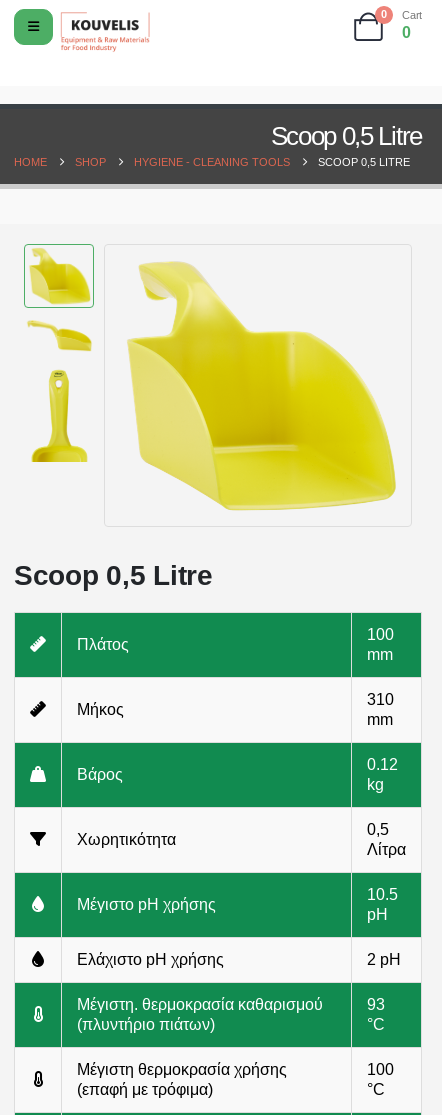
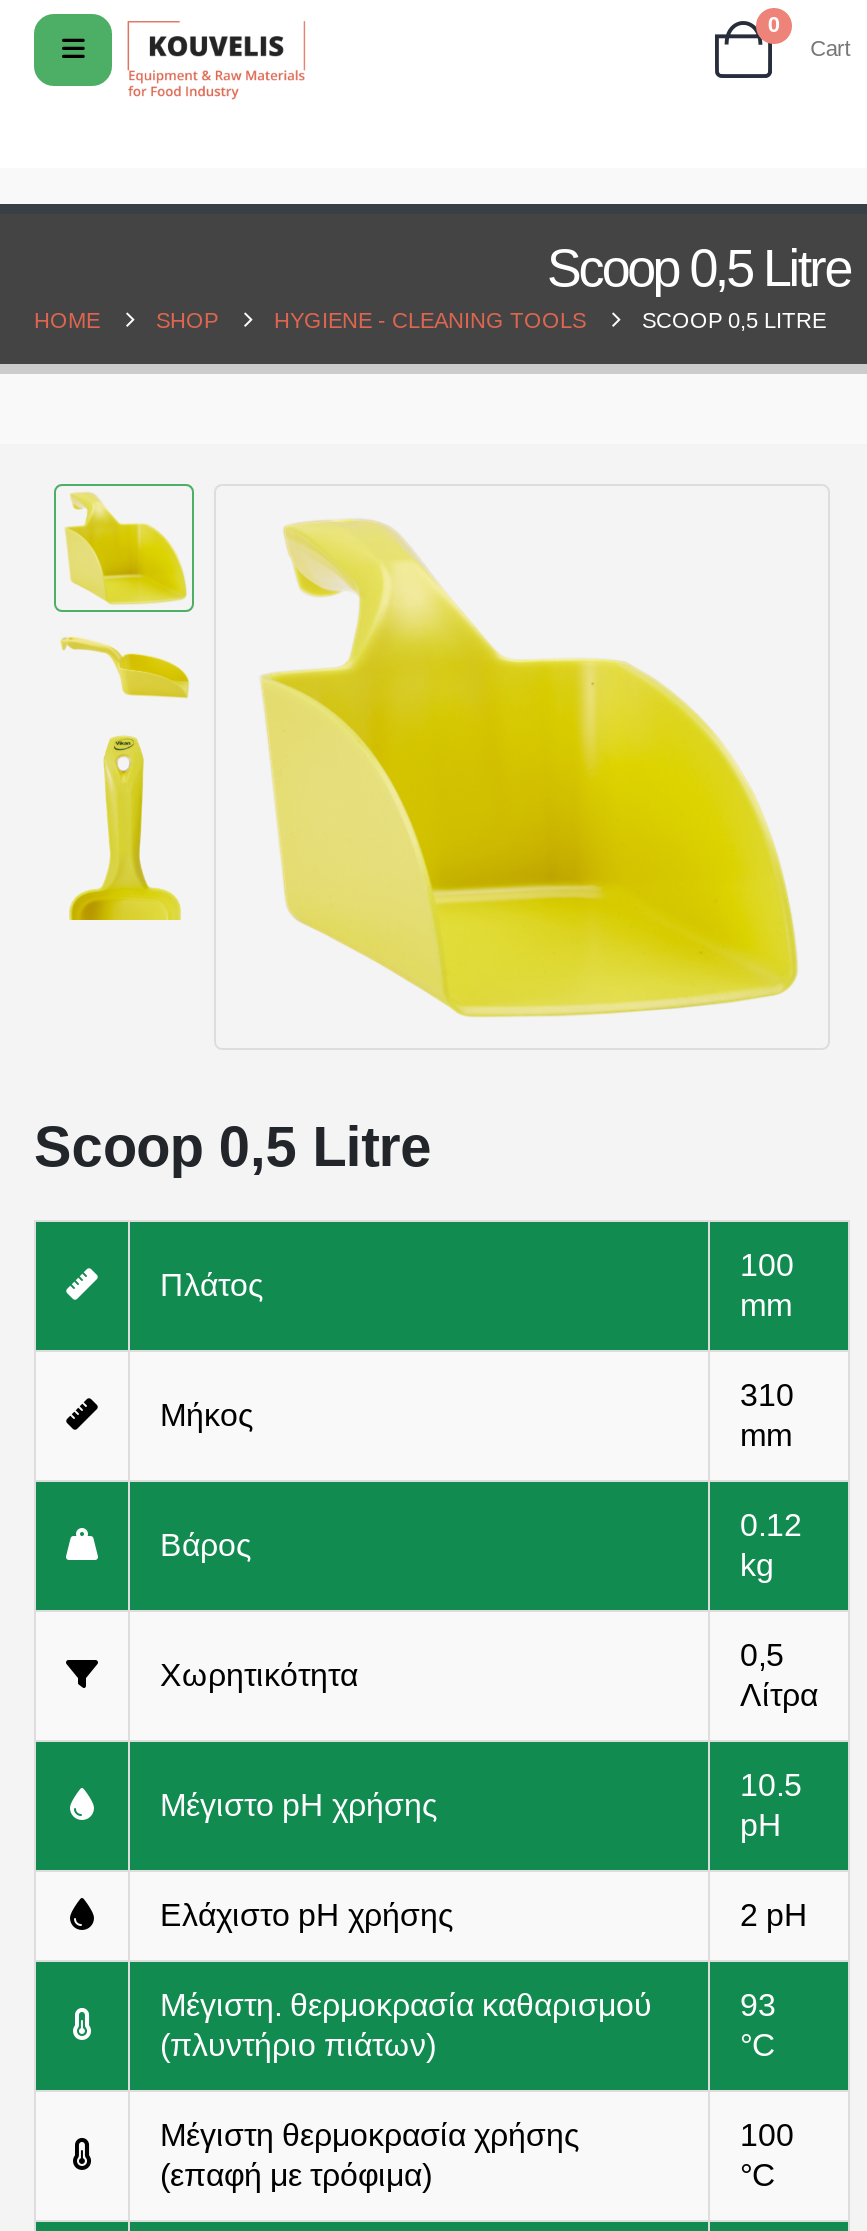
- 0
